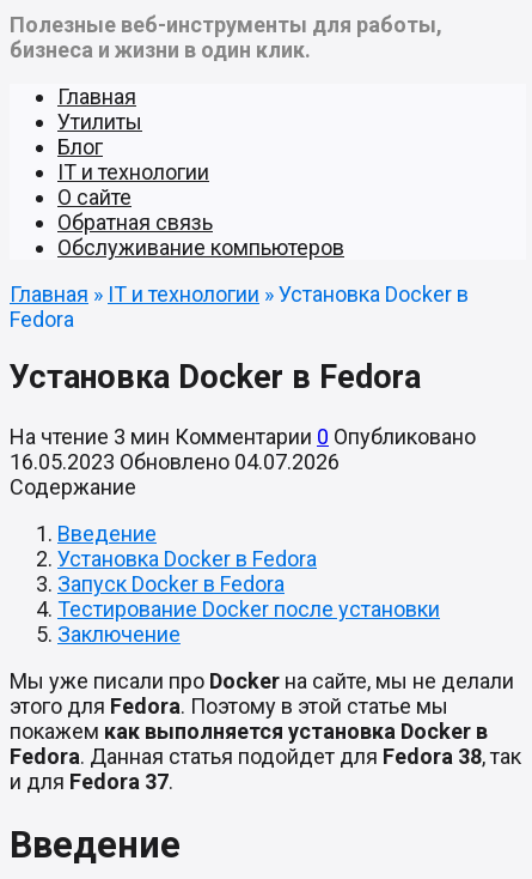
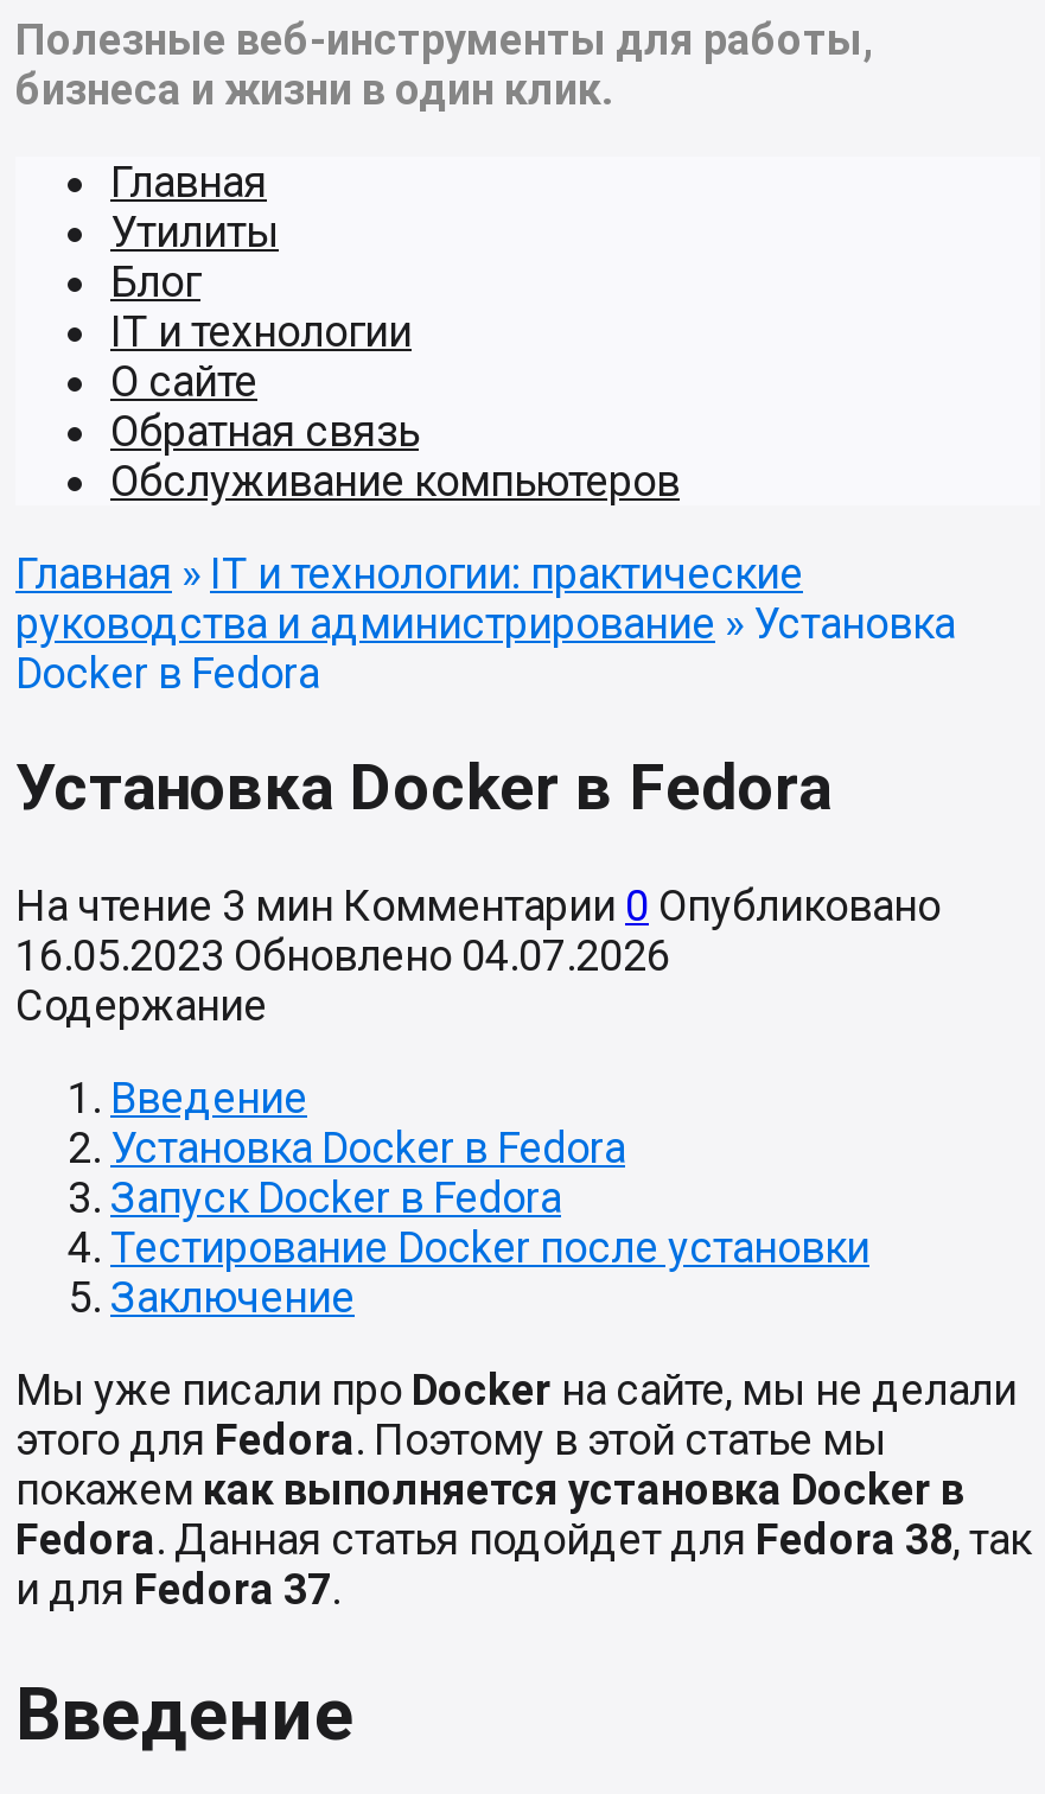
- Главная » IT и технологии » Установка Docker в
- Fedora
+ Главная » IT и технологии: практические
+ руководства и администрирование » Установка
+ Docker в Fedora
